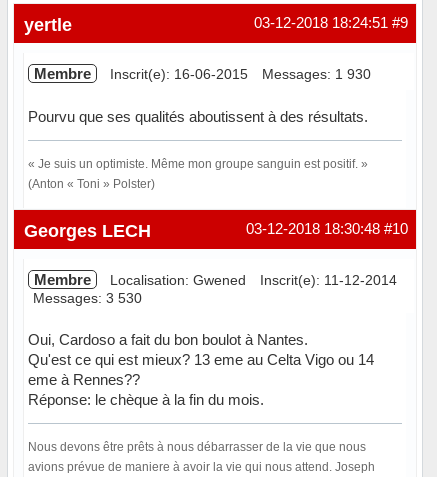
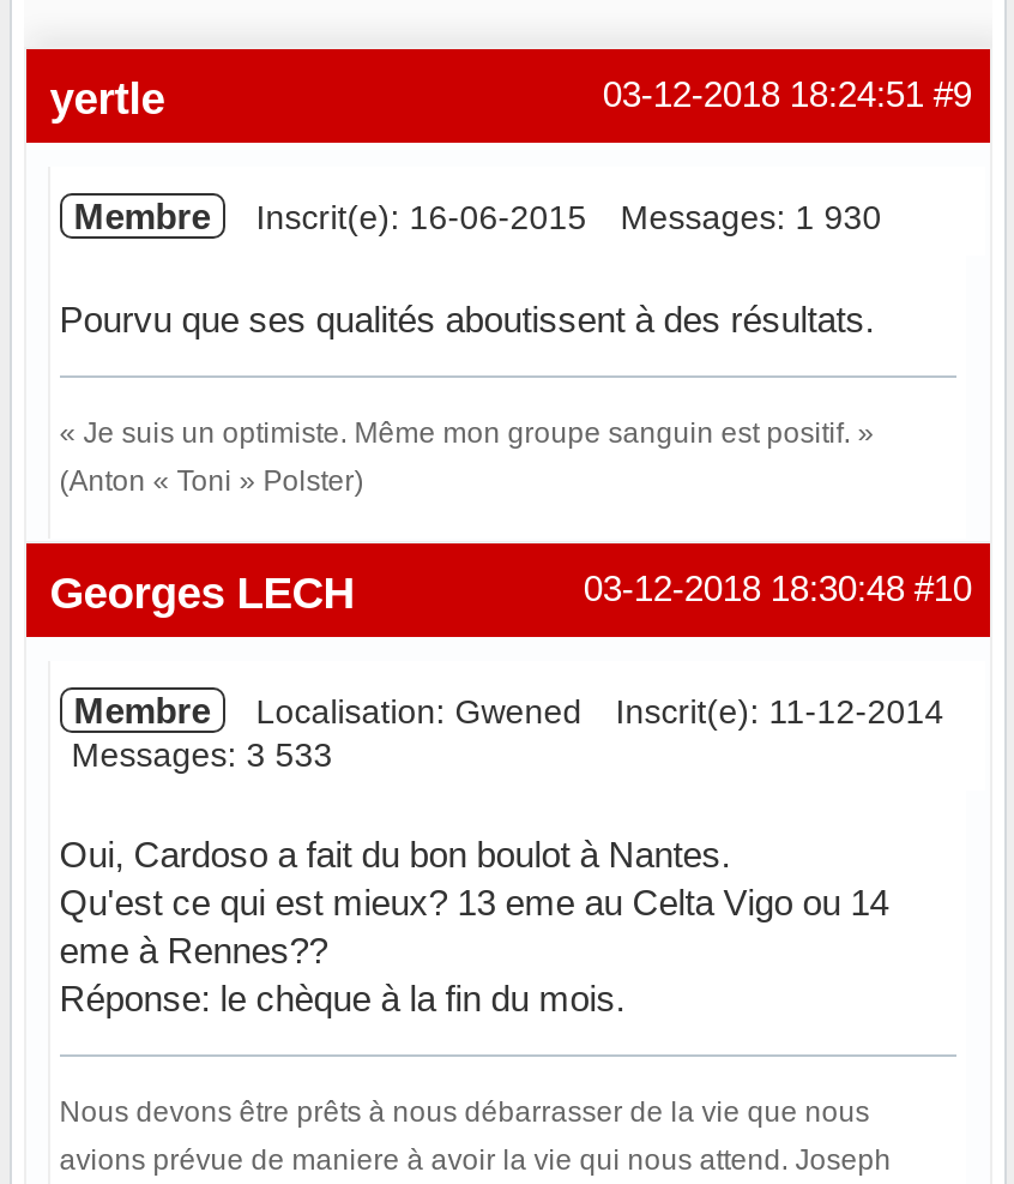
- Messages: 3 530
+ Messages: 3 533
